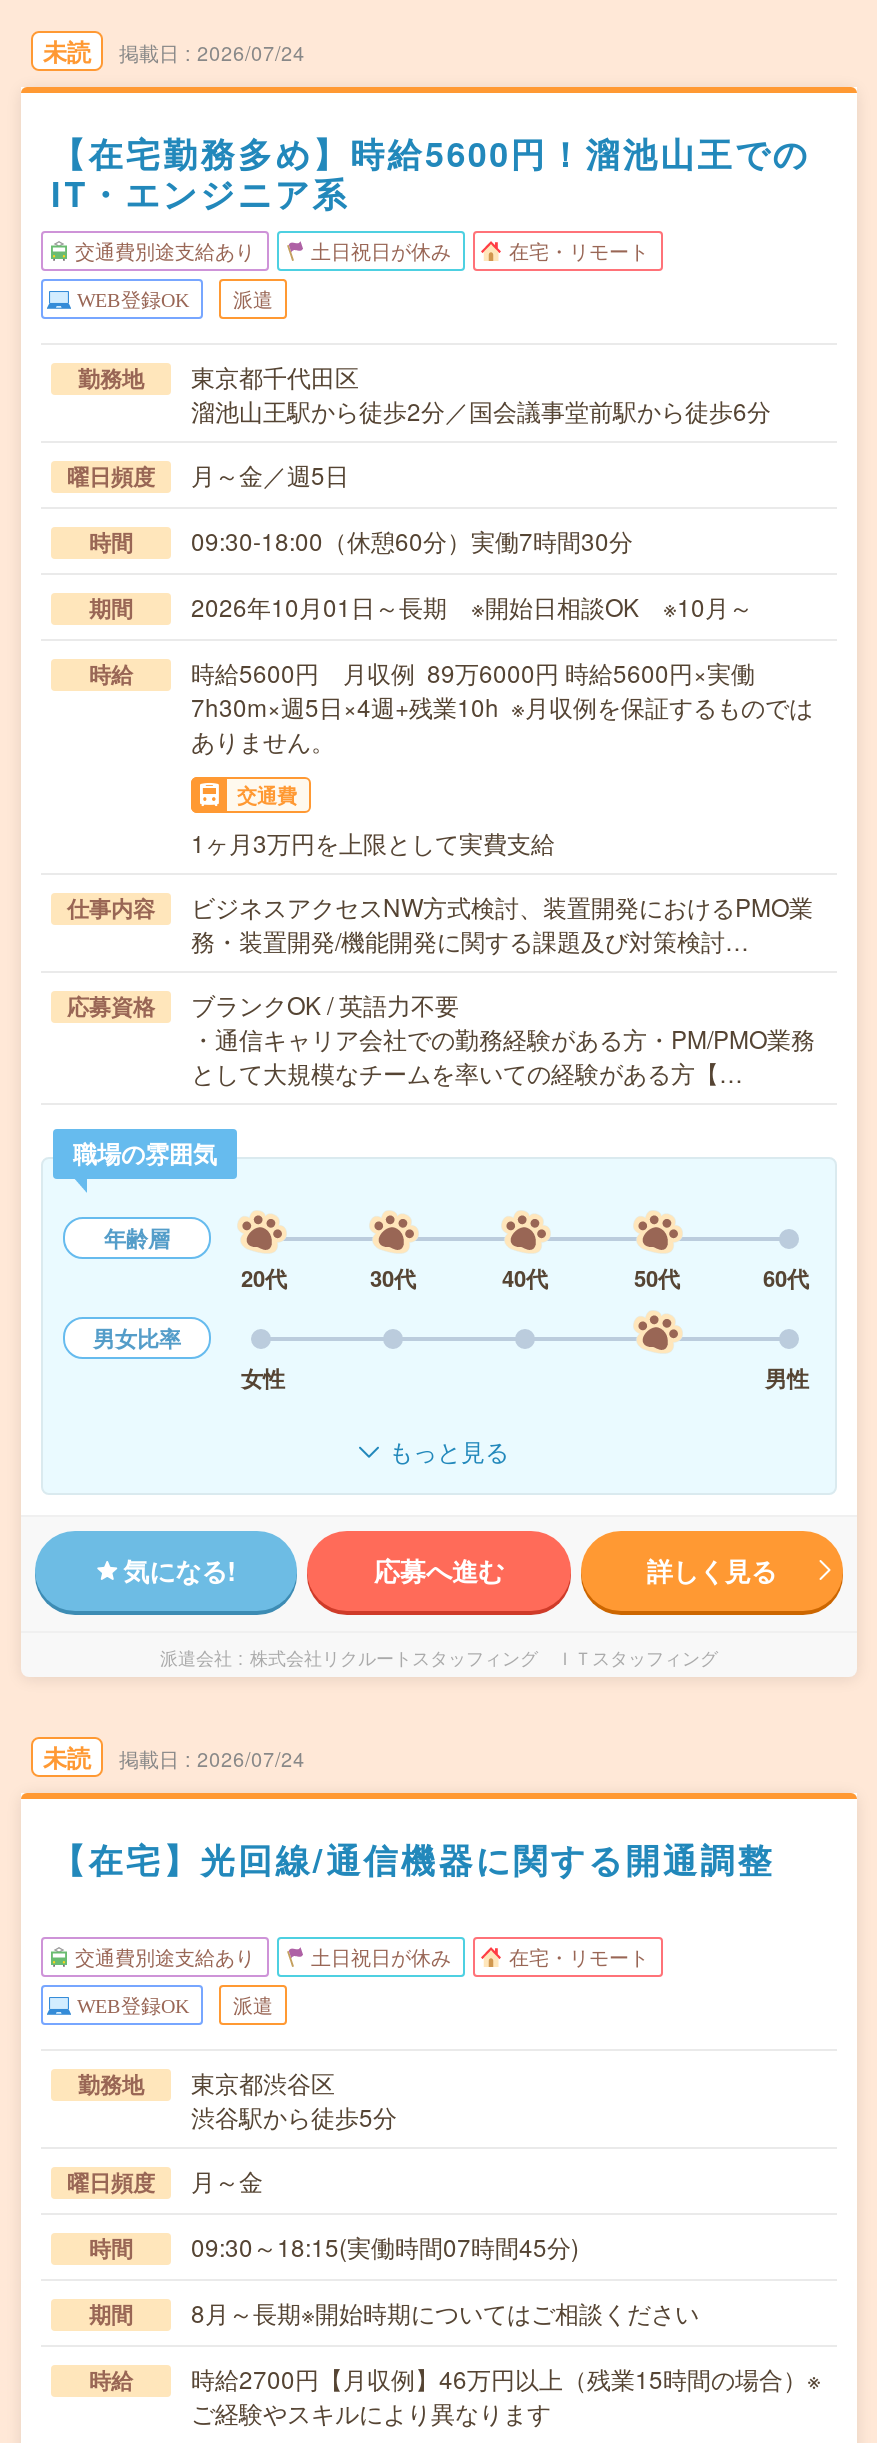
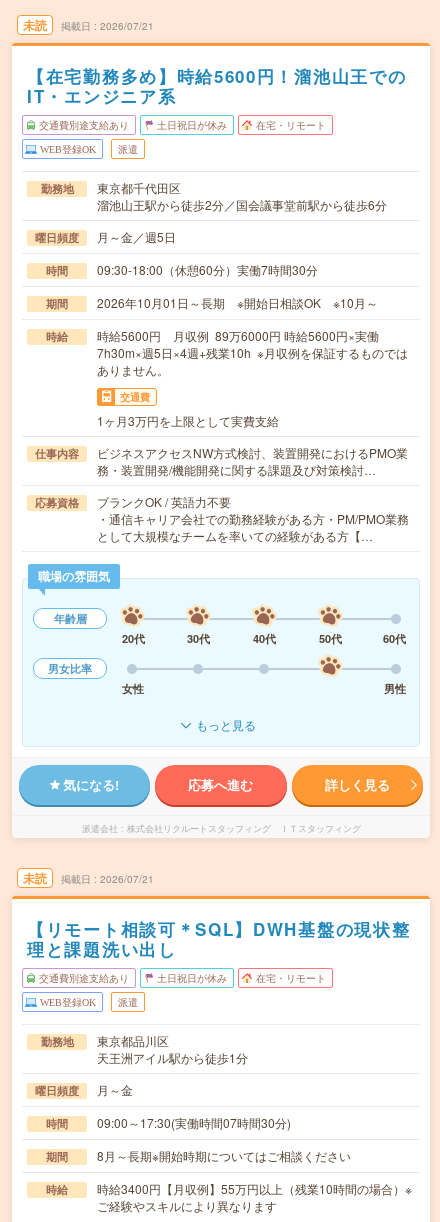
- 2026/07/24
+ 2026/07/21

- 2026/07/24
+ 2026/07/21

- 【在宅】光回線/通信機器に関する開通調整
+ 【リモート相談可＊SQL】DWH基盤の現状整
+ 理と課題洗い出し

- 東京都渋谷区
- 渋谷駅から徒歩5分
+ 東京都品川区
+ 天王洲アイル駅から徒歩1分

- 09:30～18:15(実働時間07時間45分)
+ 09:00～17:30(実働時間07時間30分)

- 時給2700円【月収例】46万円以上（残業15時間の場合）※
+ 時給3400円【月収例】55万円以上（残業10時間の場合）※
